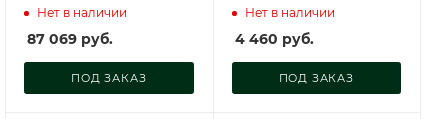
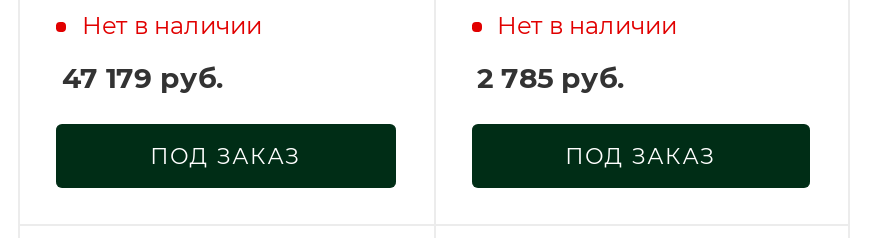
- 87 069 руб.
+ 47 179 руб.

- 4 460 руб.
+ 2 785 руб.
